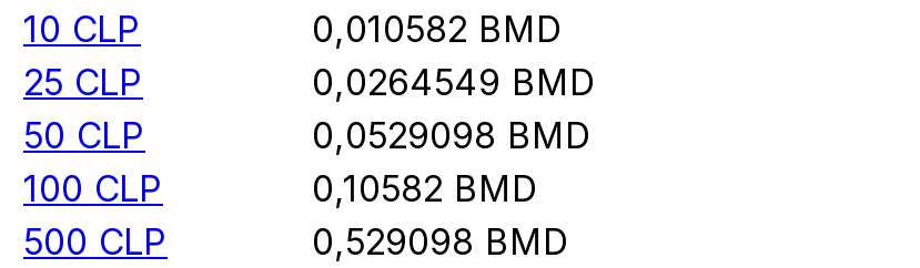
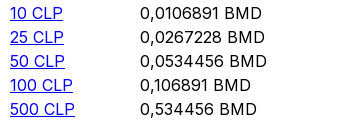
- 0,010582 BMD
+ 0,0106891 BMD

- 0,0264549 BMD
+ 0,0267228 BMD

- 0,0529098 BMD
+ 0,0534456 BMD

- 0,10582 BMD
+ 0,106891 BMD

- 0,529098 BMD
+ 0,534456 BMD
